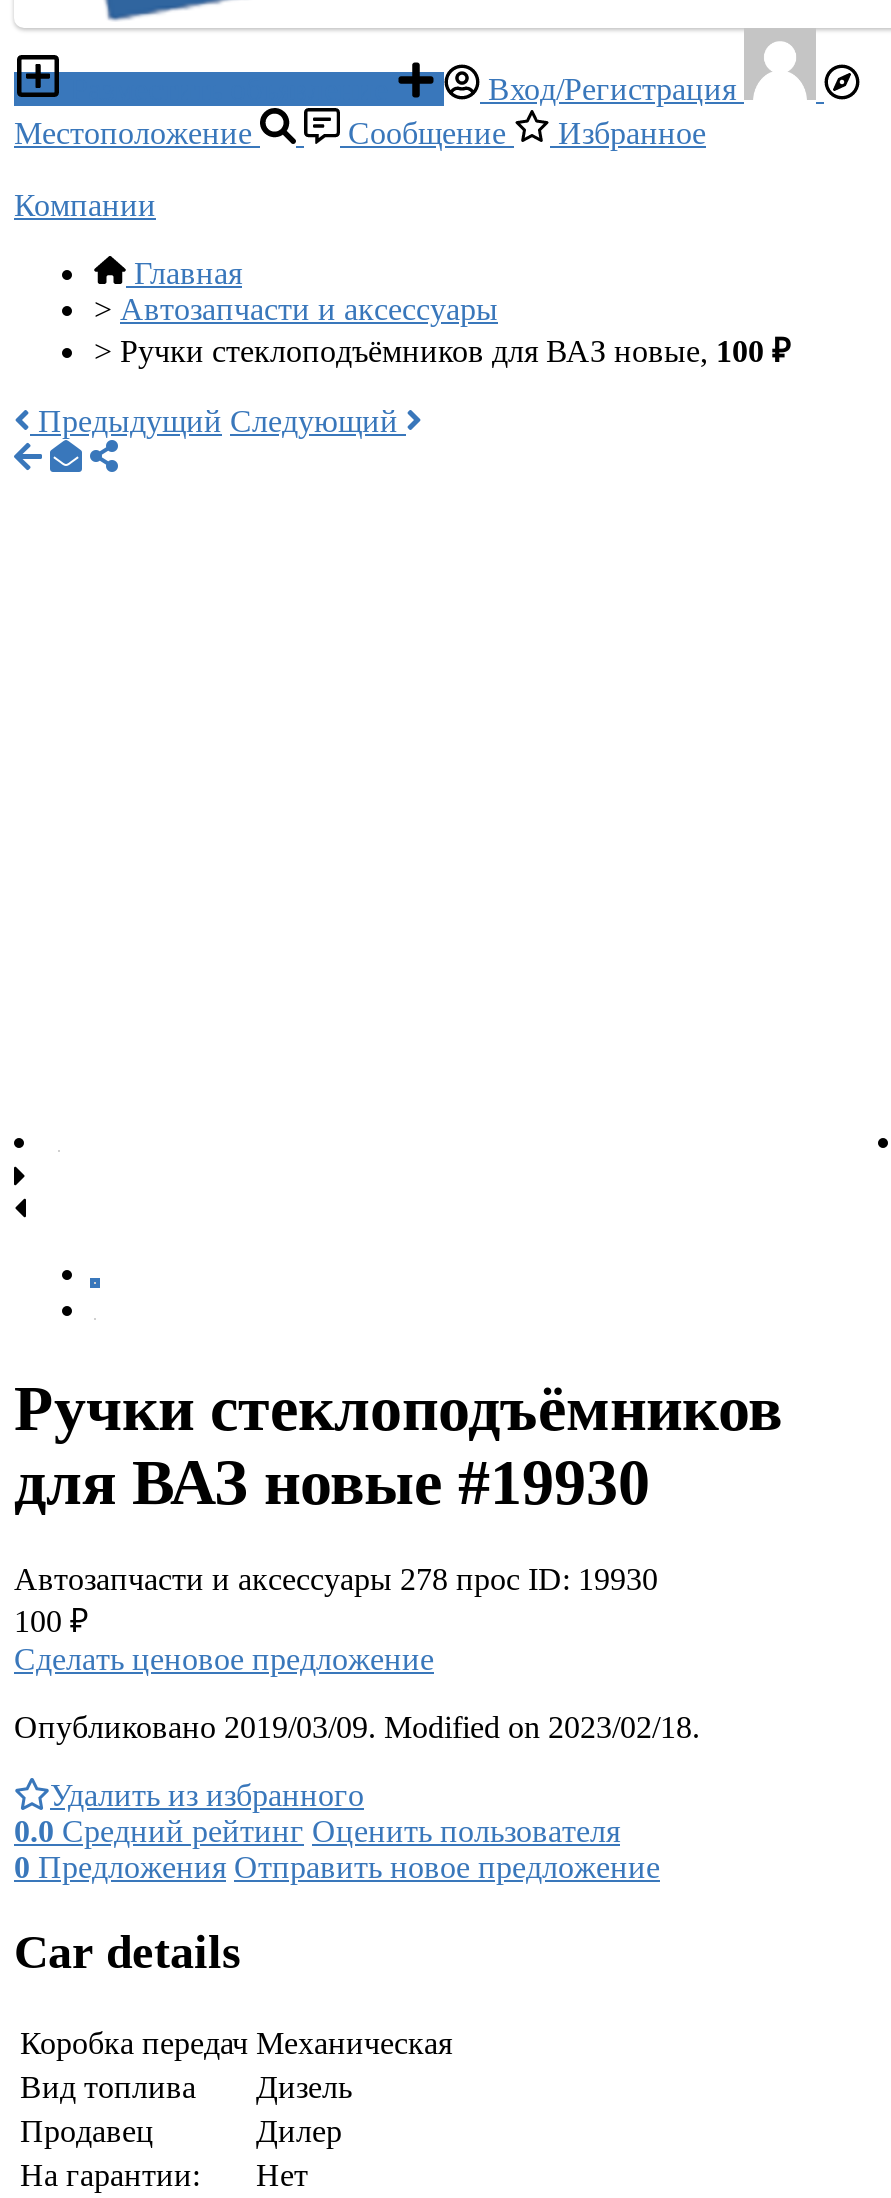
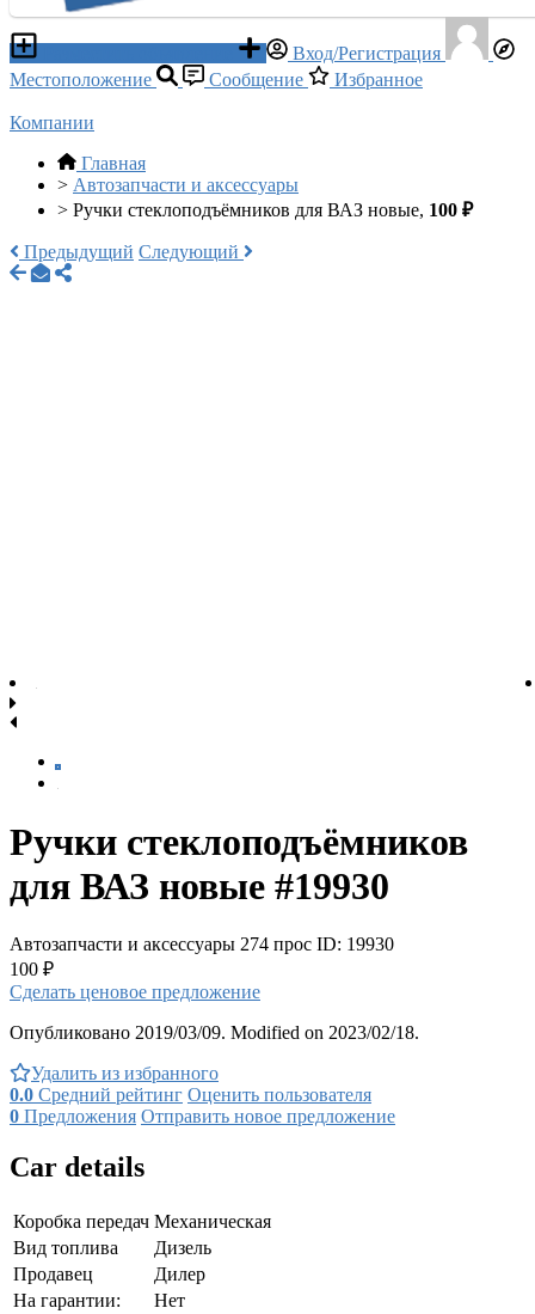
- Автозапчасти и аксессуары 278 прос ID: 19930
+ Автозапчасти и аксессуары 274 прос ID: 19930
